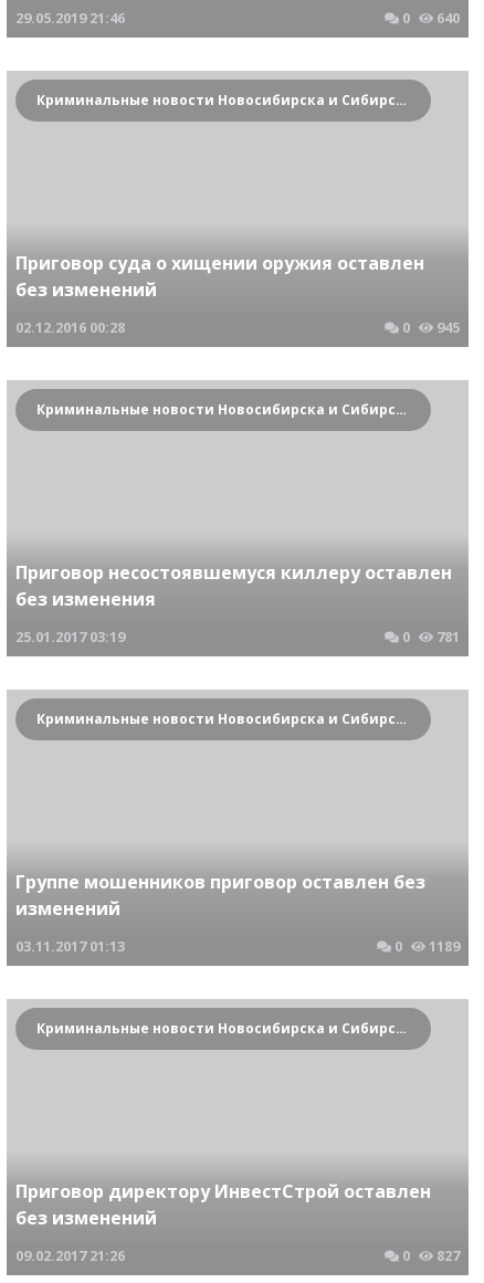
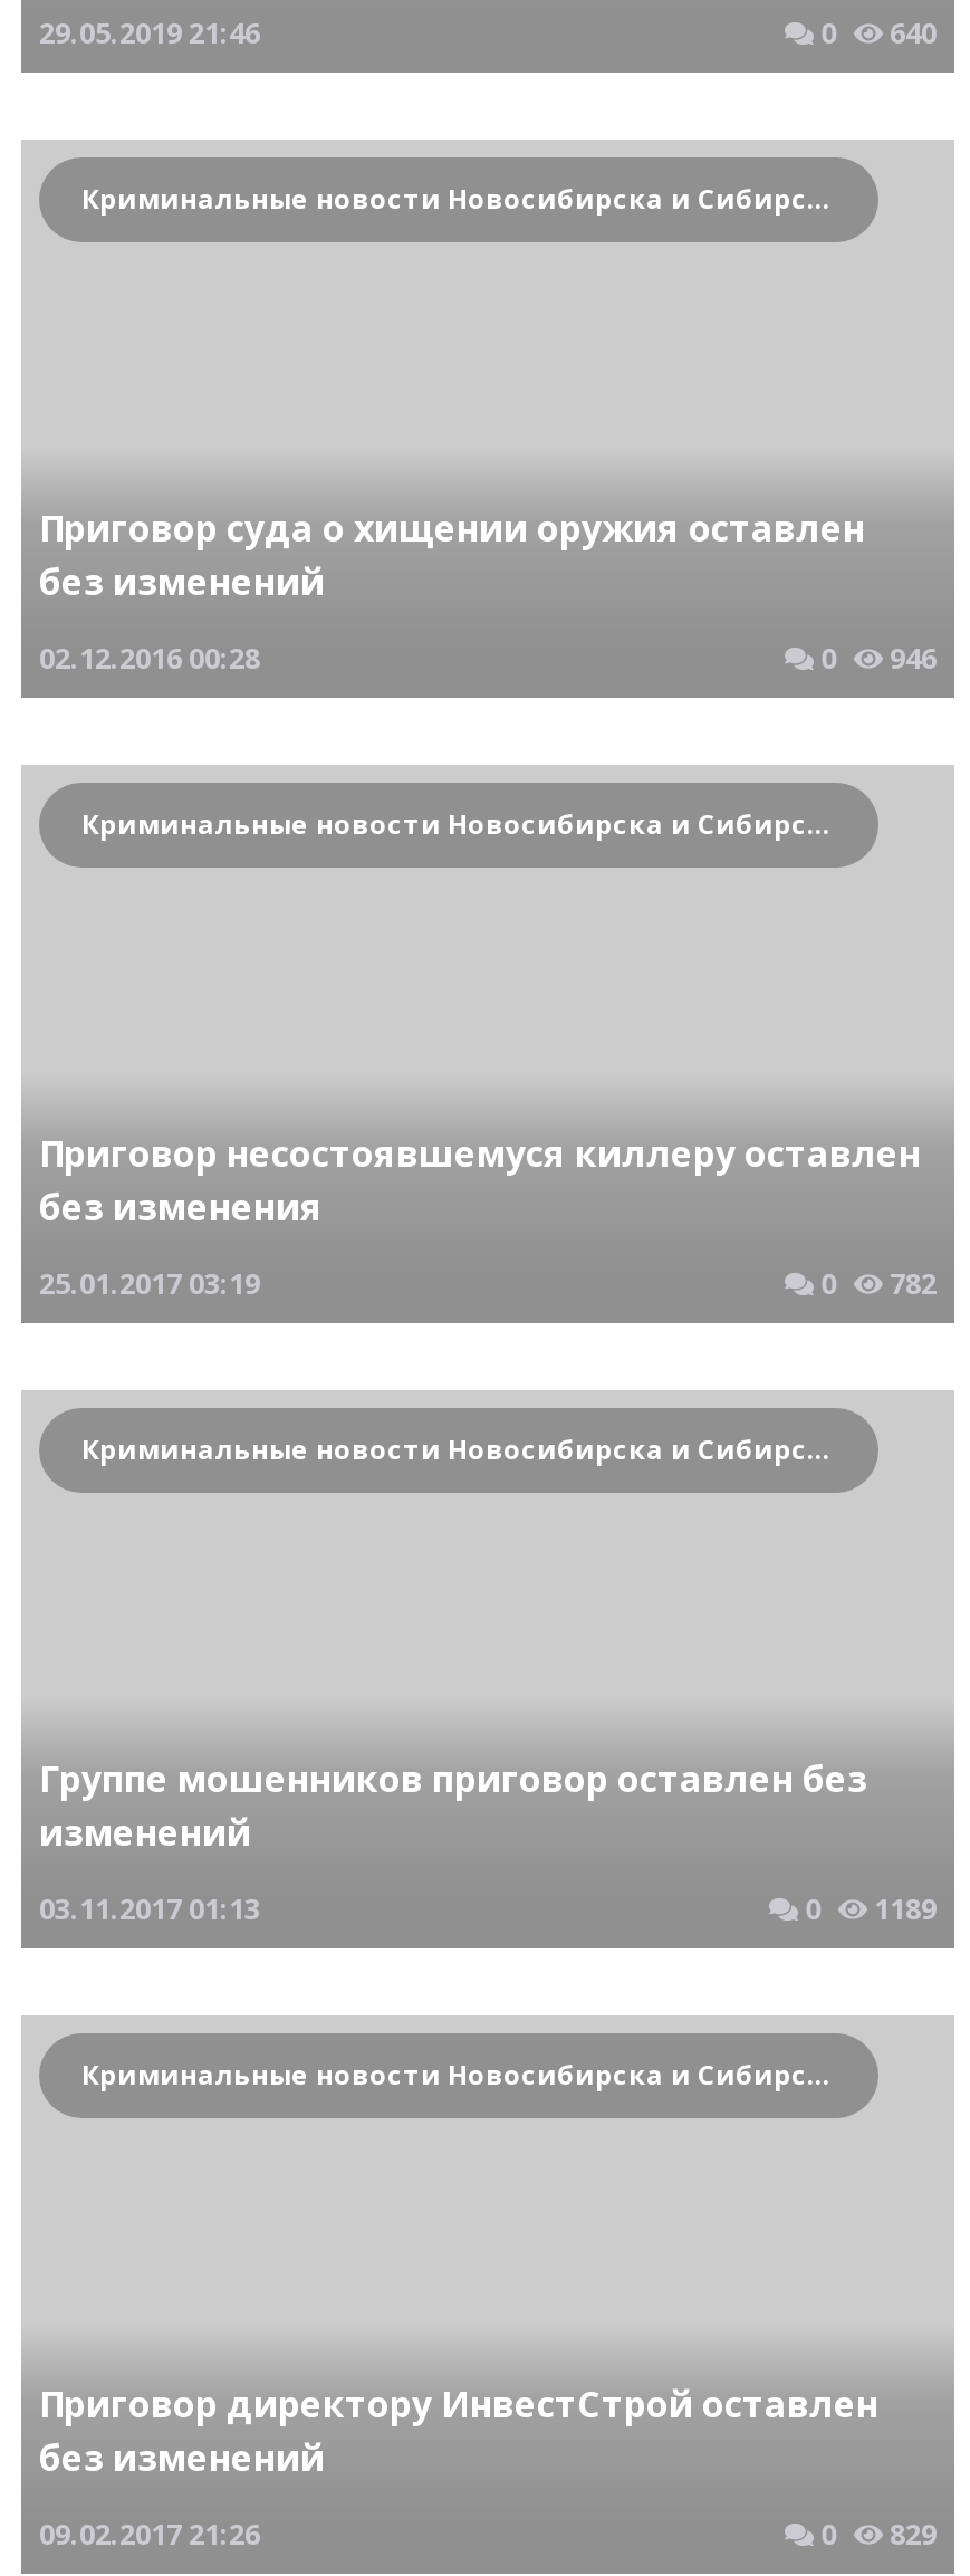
- 0 945
+ 0 946

- 0 781
+ 0 782

- 0 827
+ 0 829
